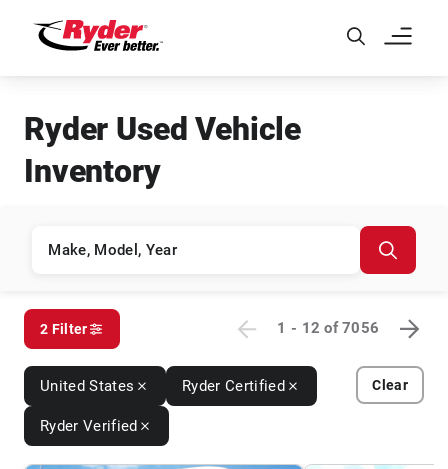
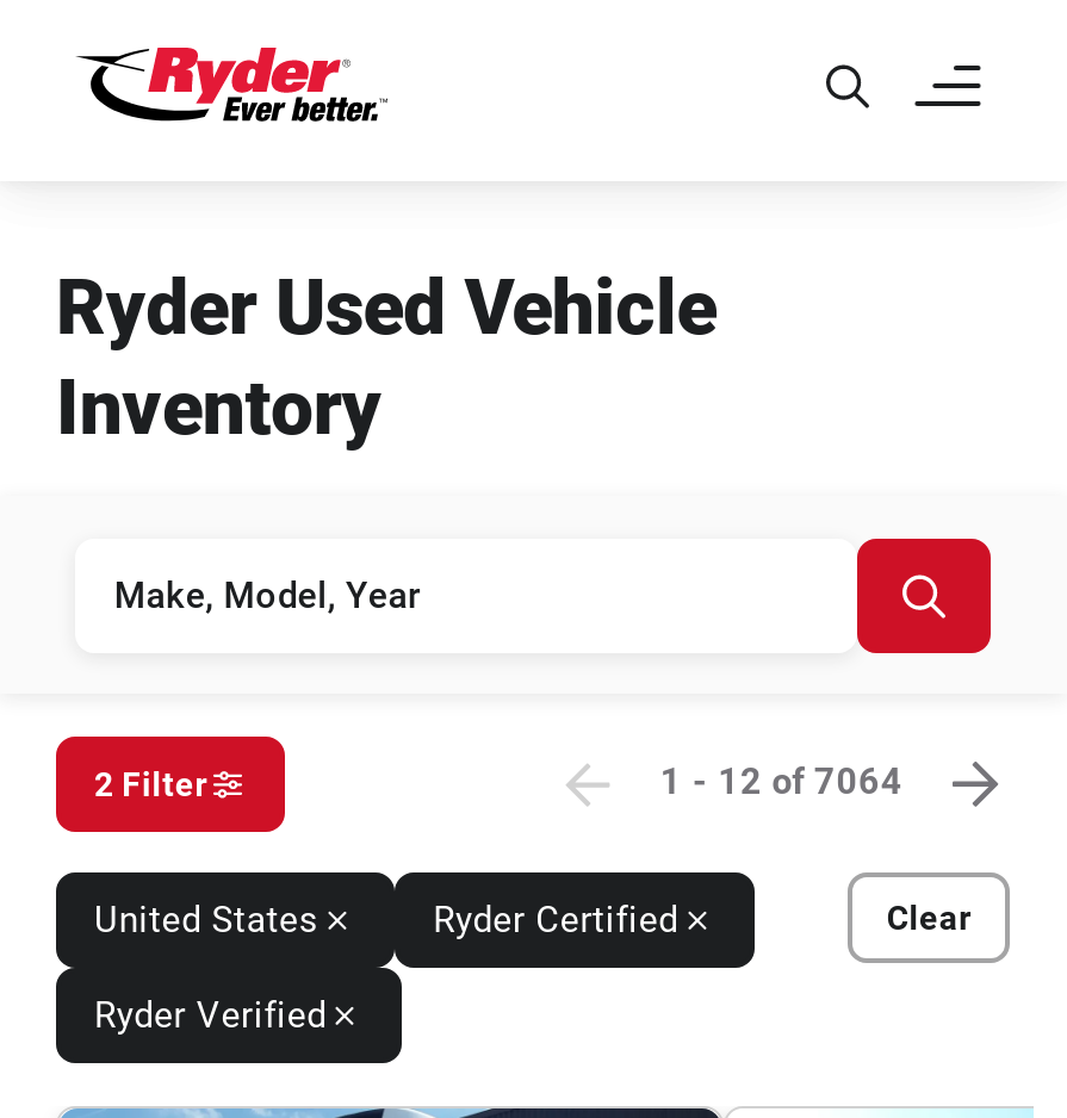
- 1 - 12 of 7056
+ 1 - 12 of 7064
